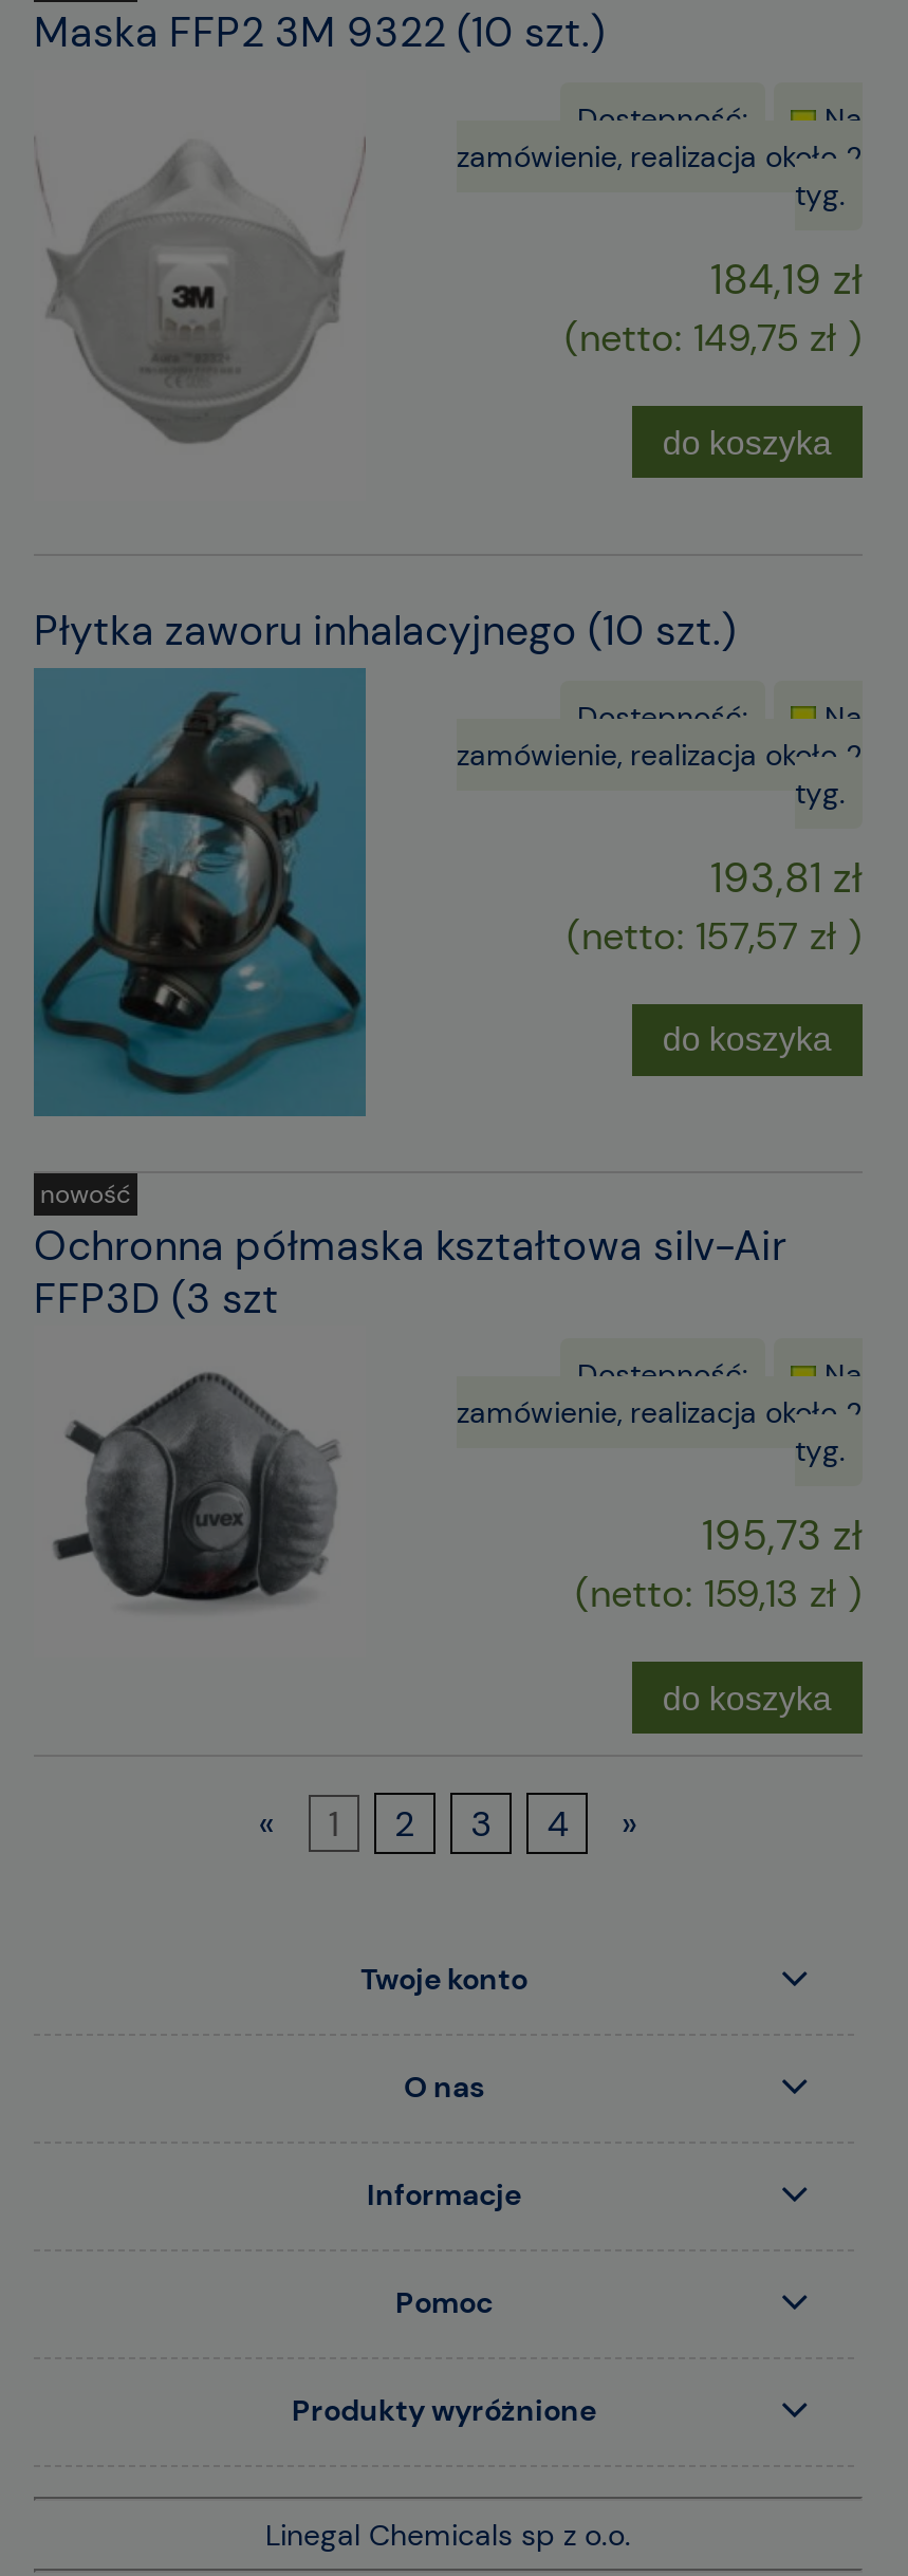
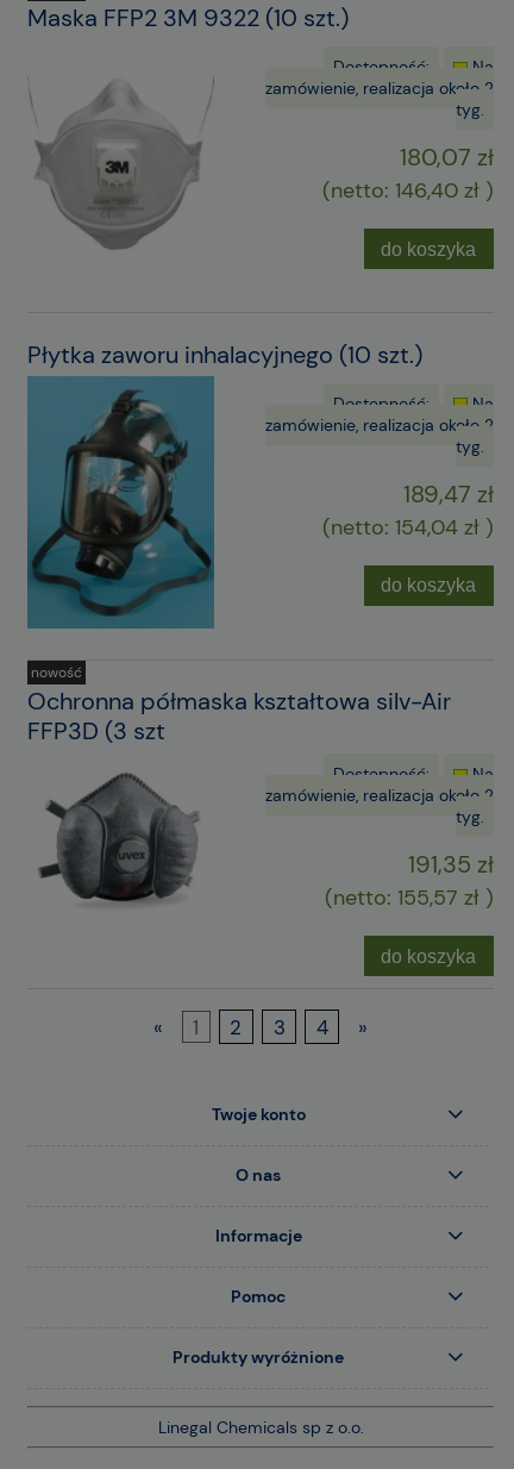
- 184,19 zł
+ 180,07 zł

- (netto: 149,75 zł)
+ (netto: 146,40 zł)

- 193,81 zł
+ 189,47 zł

- (netto: 157,57 zł)
+ (netto: 154,04 zł)

- 195,73 zł
+ 191,35 zł

- (netto: 159,13 zł)
+ (netto: 155,57 zł)
